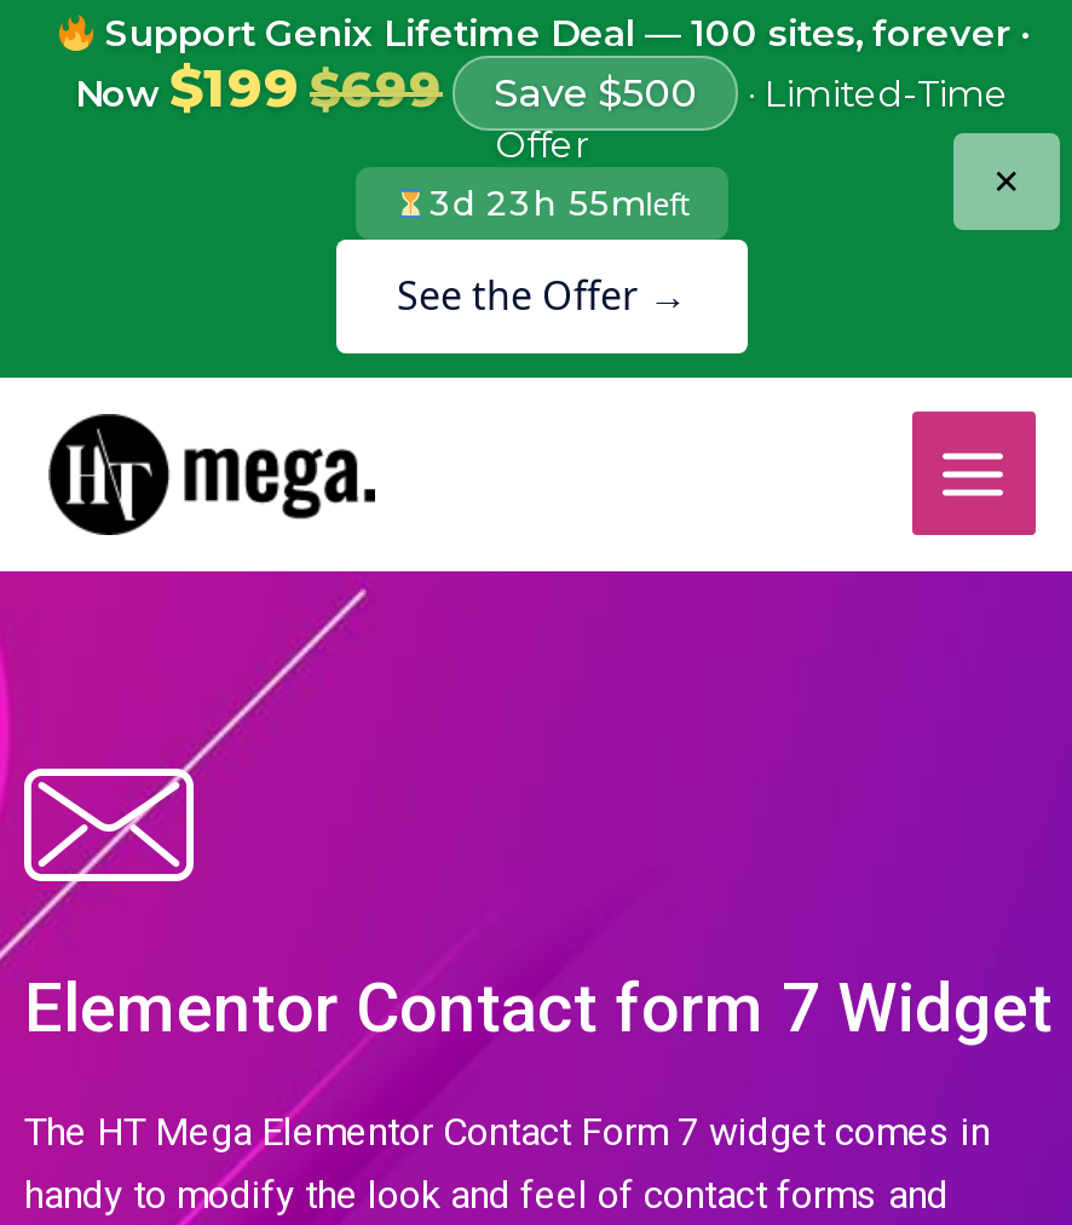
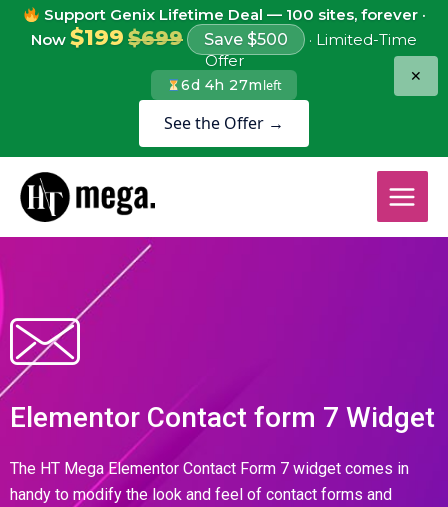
- 3d 23h 55mleft
+ 6d 4h 27mleft
